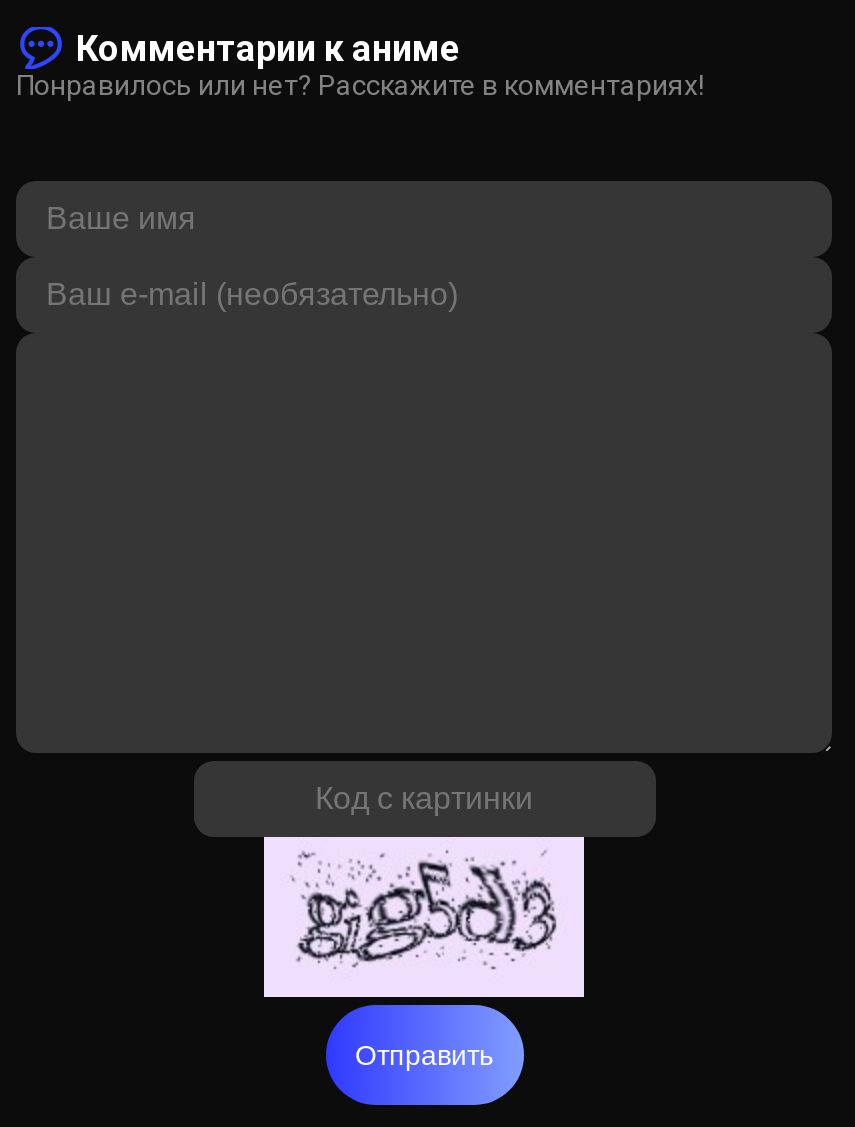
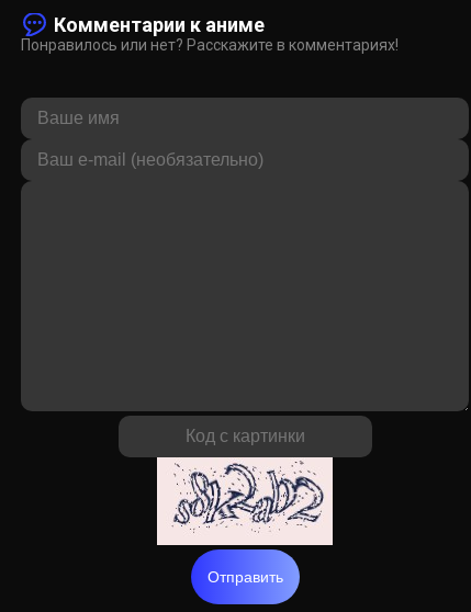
- [image]
+ [image]
